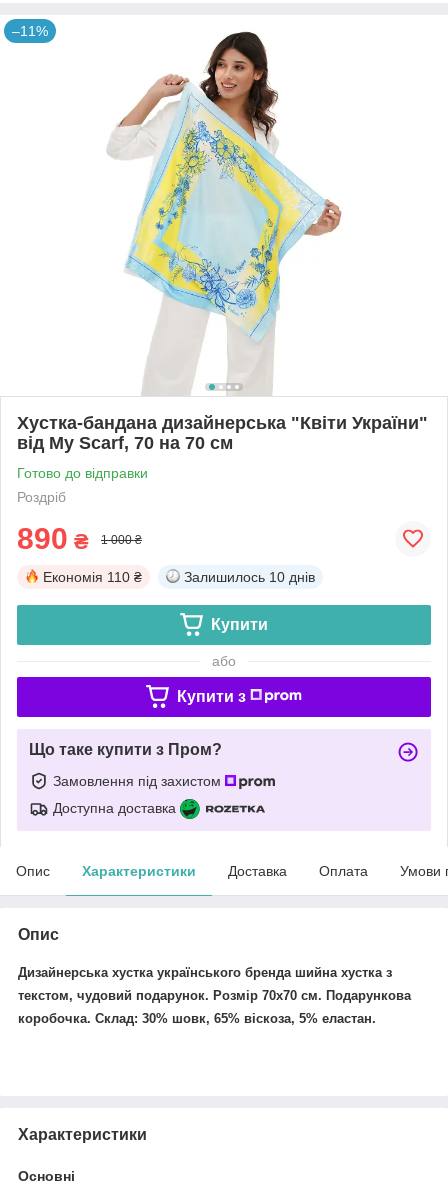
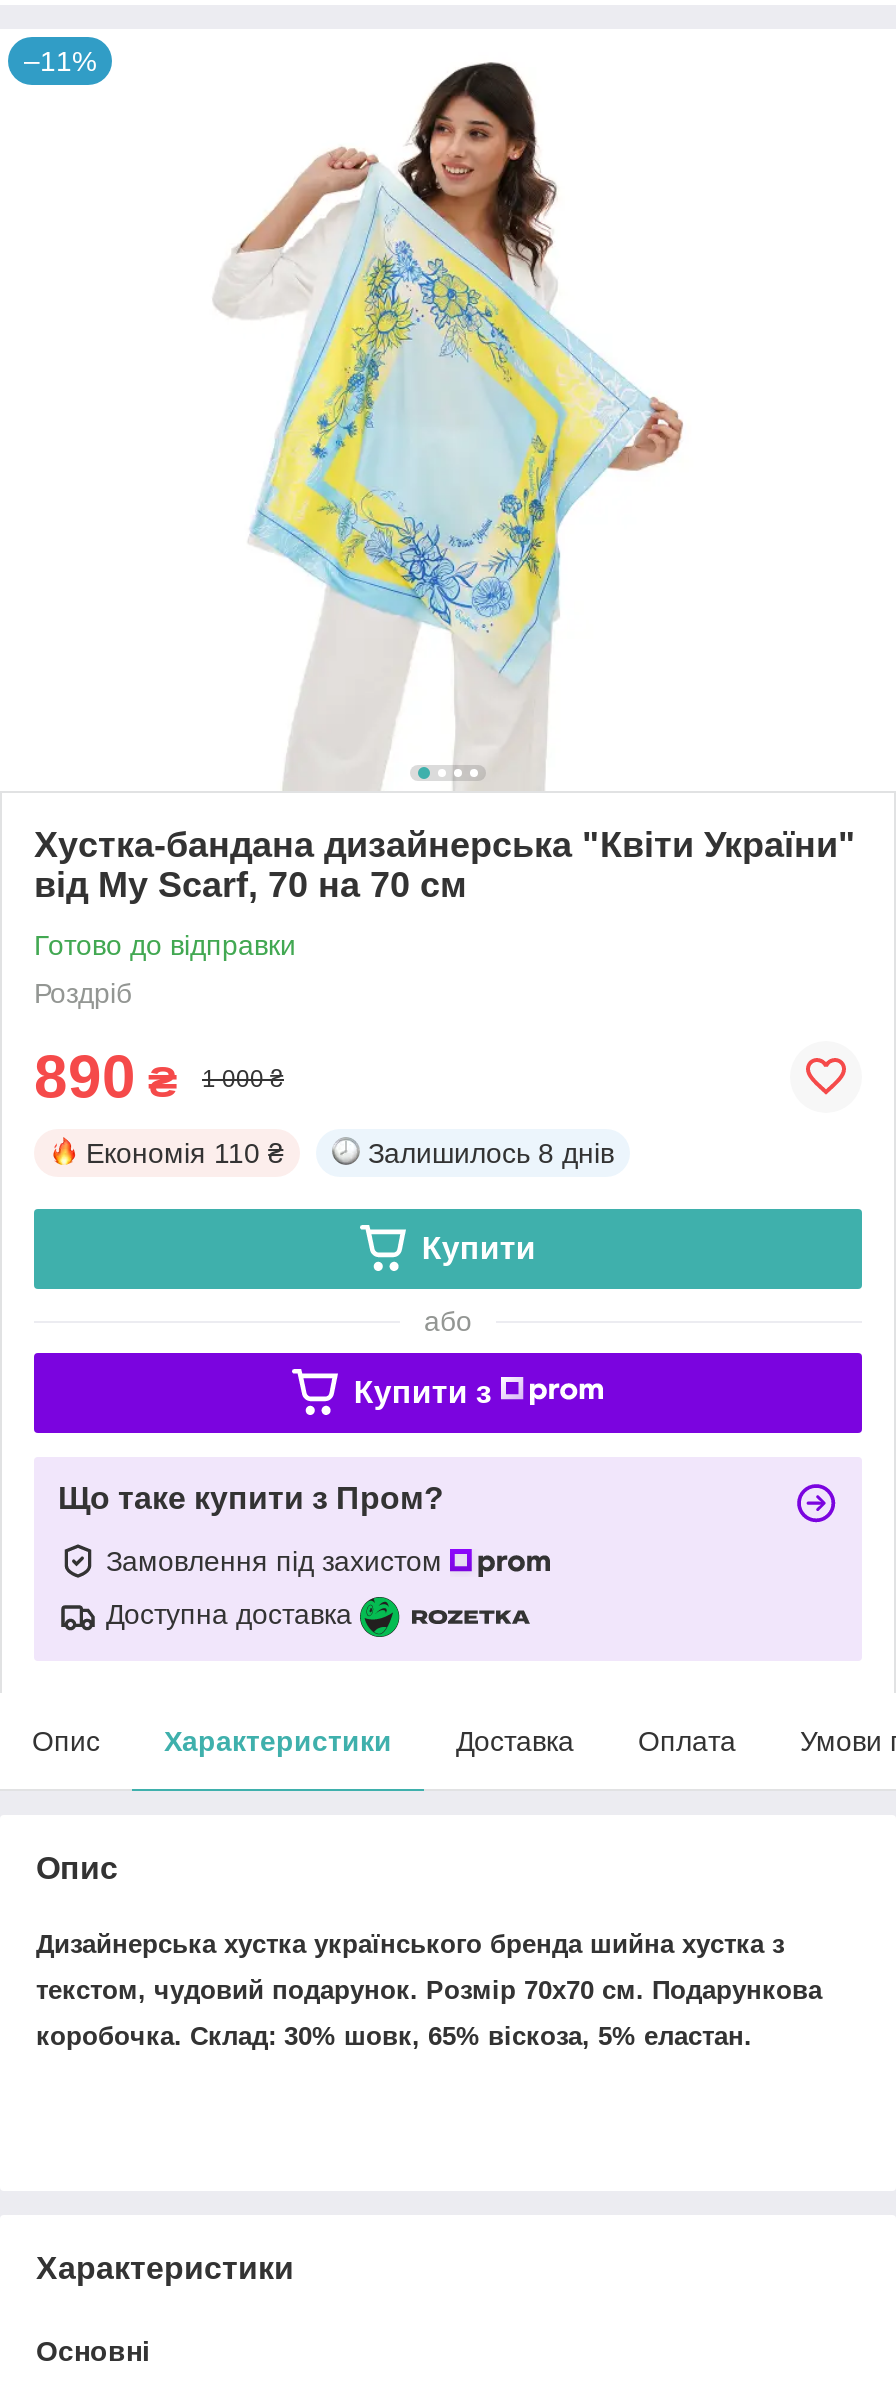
- Залишилось 10 днів
+ Залишилось 8 днів
